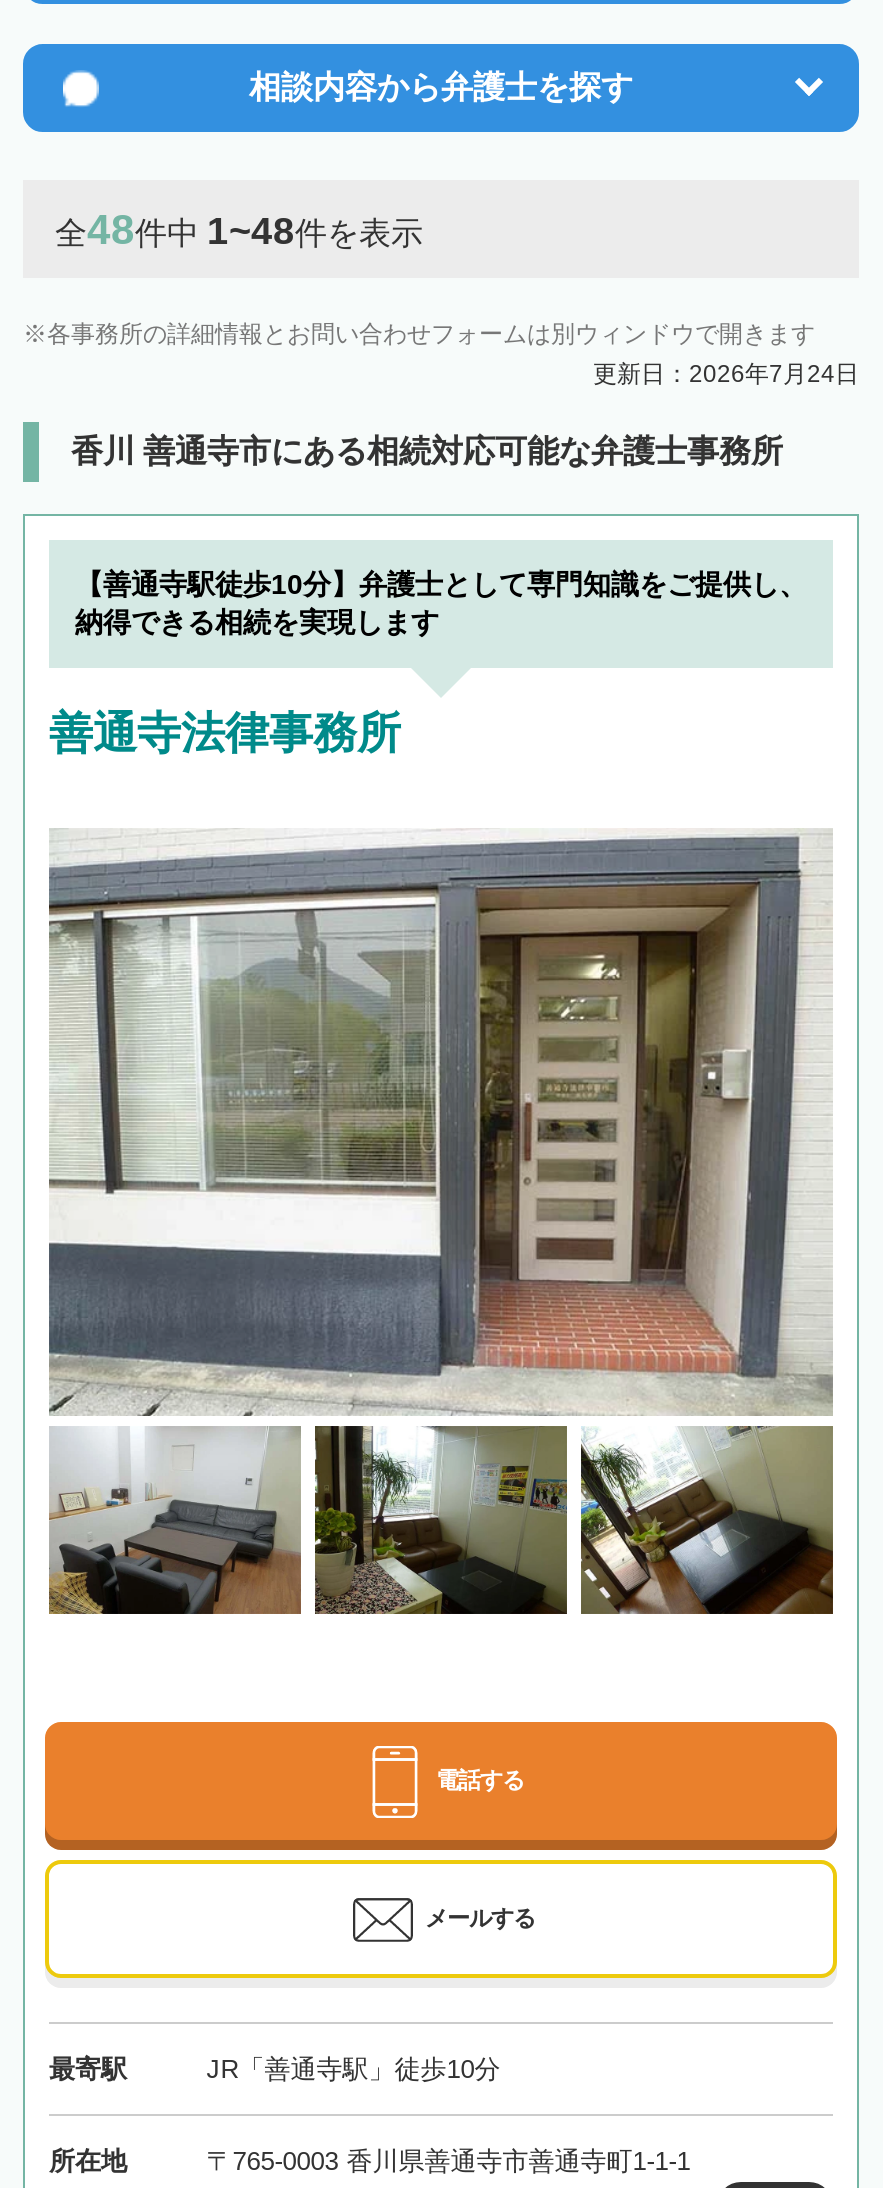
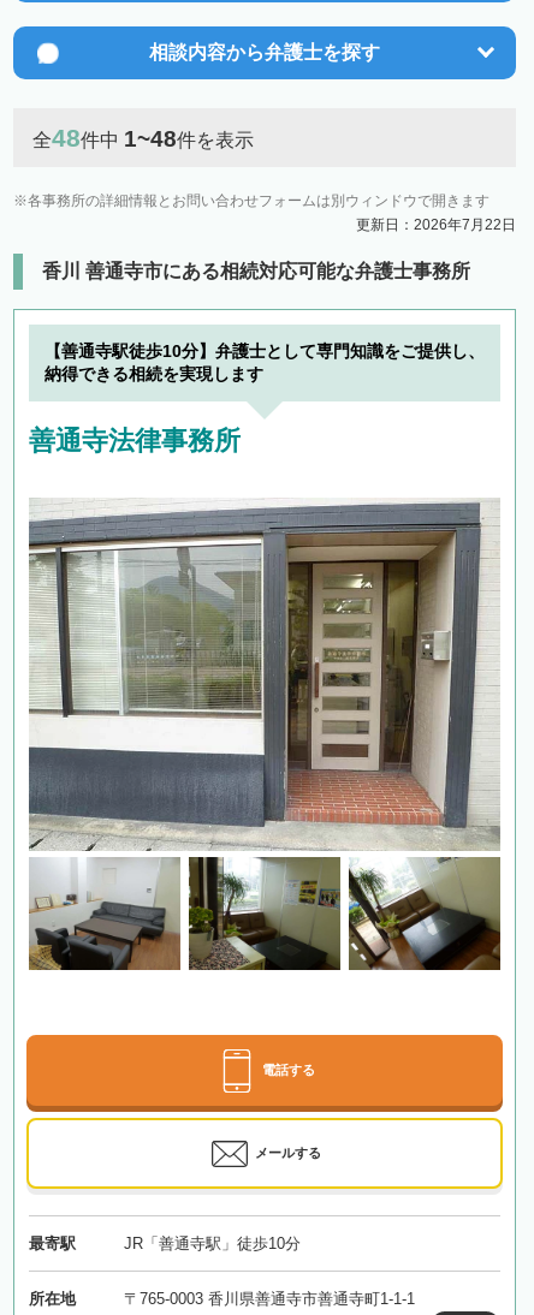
- 更新日：2026年7月24日
+ 更新日：2026年7月22日
